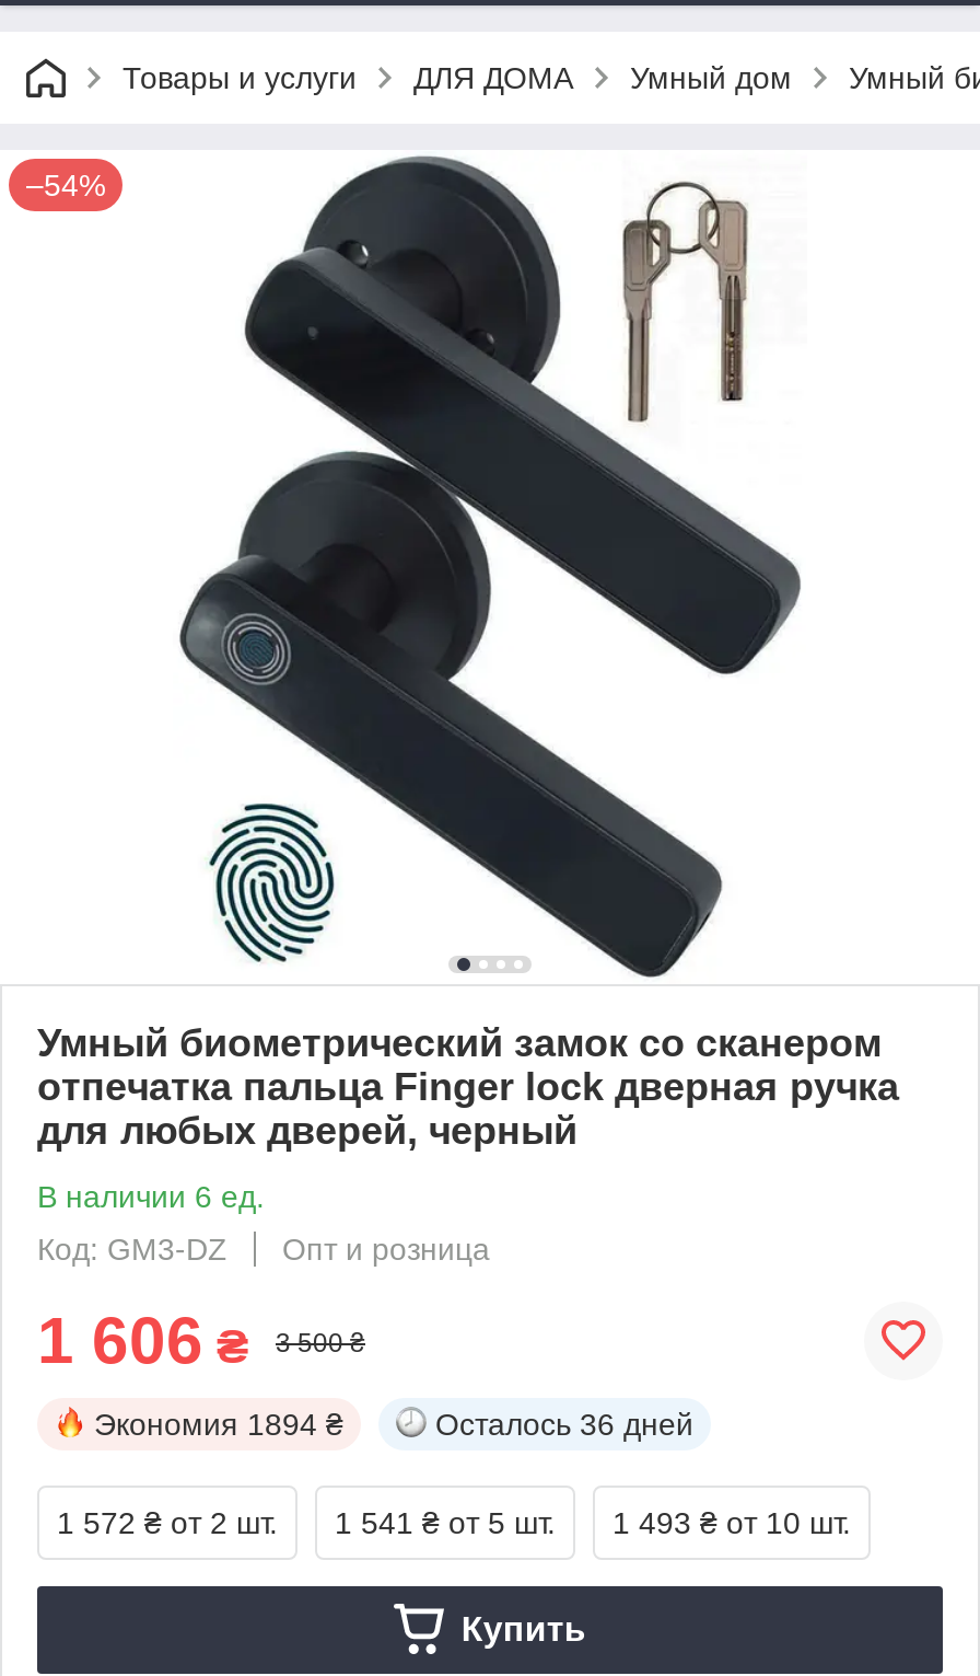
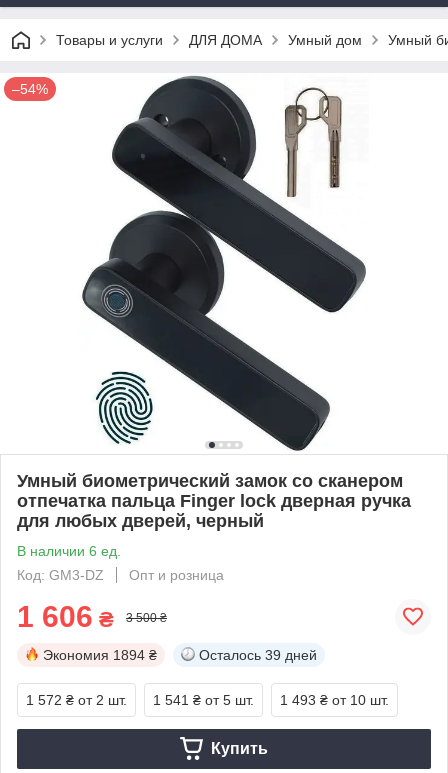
- Осталось 36 дней
+ Осталось 39 дней
